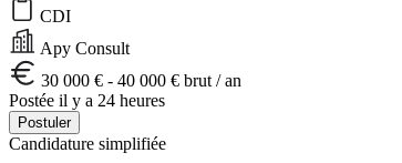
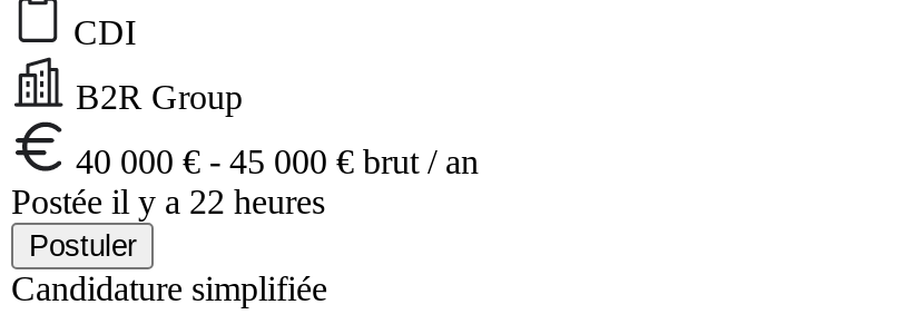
- Apy Consult
+ B2R Group

- 30 000 € - 40 000 € brut / an
- Postée il y a 24 heures
+ 40 000 € - 45 000 € brut / an
+ Postée il y a 22 heures
